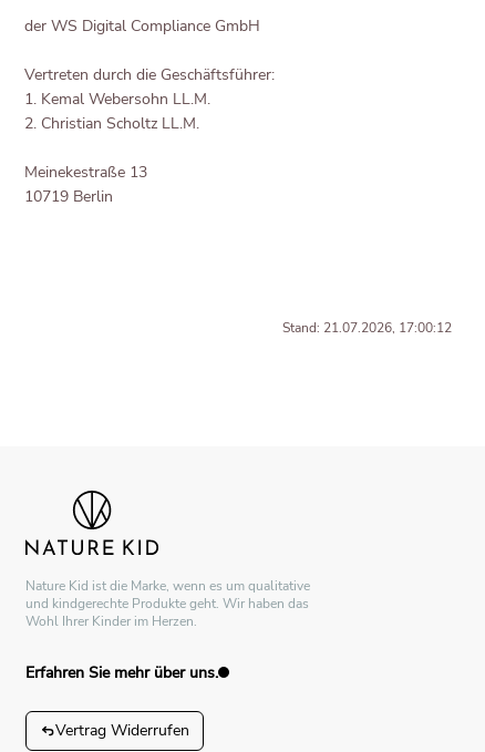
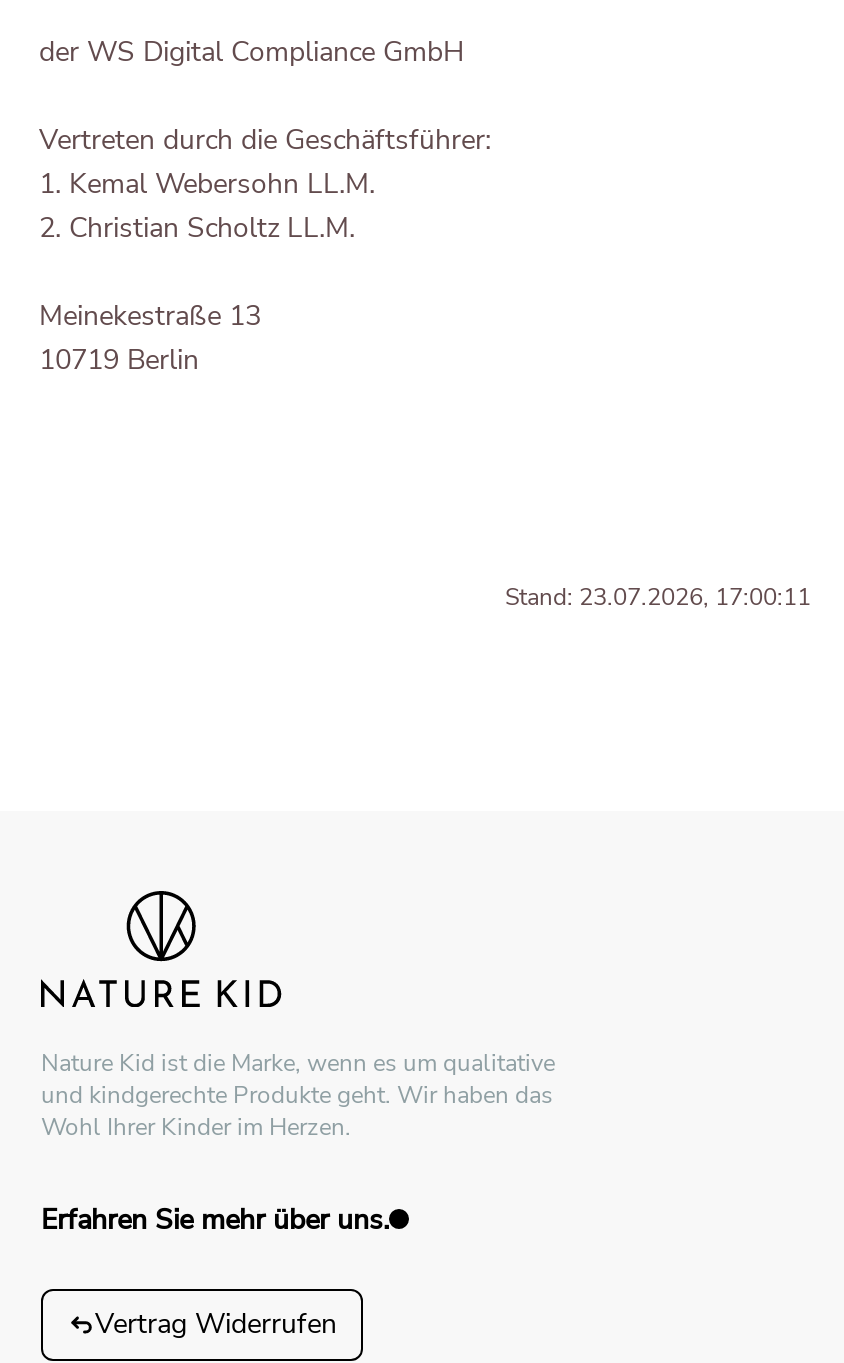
- Stand: 21.07.2026, 17:00:12
+ Stand: 23.07.2026, 17:00:11
